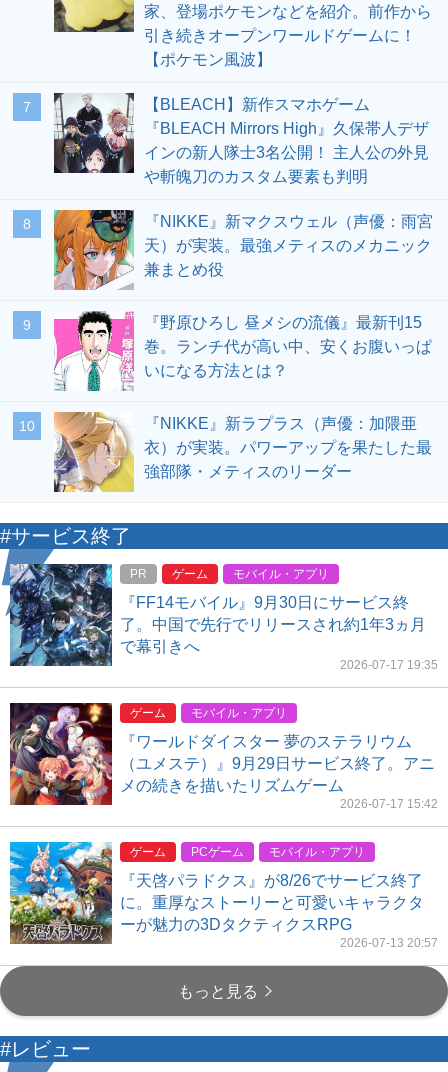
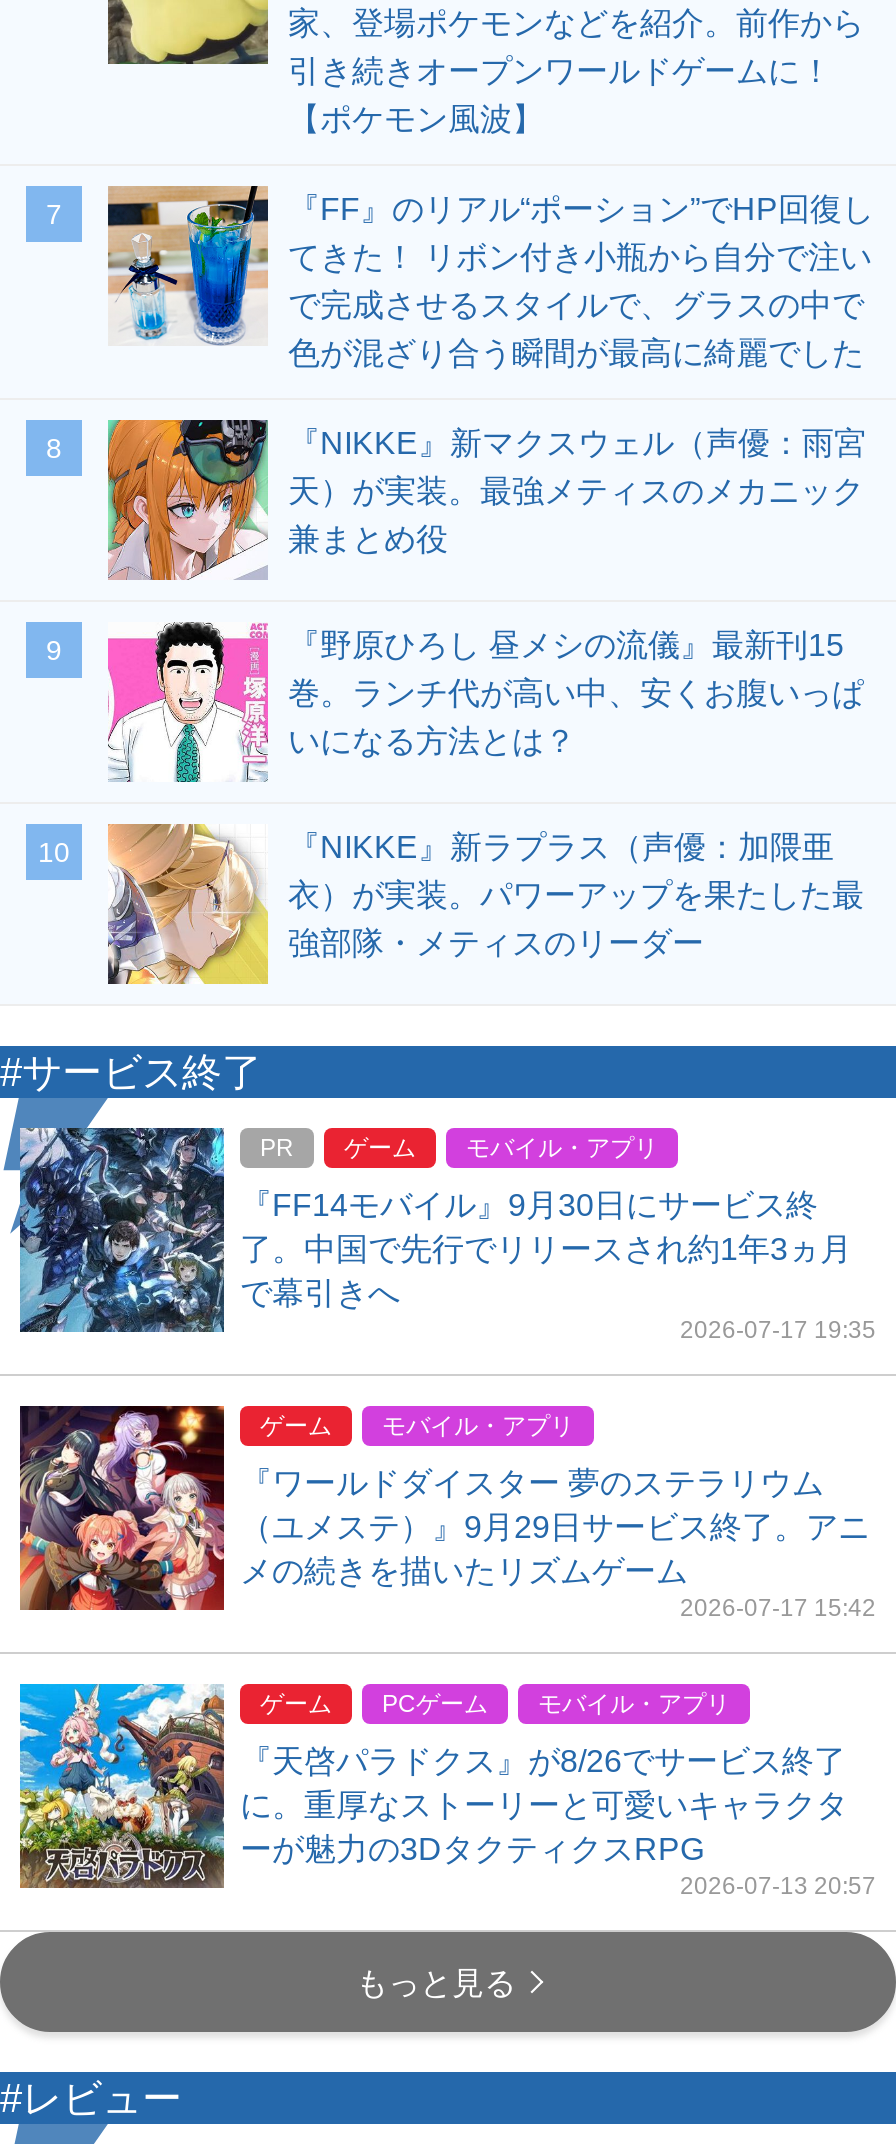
- [image]
- 【BLEACH】新作スマホゲーム
- 『BLEACH Mirrors High』久保帯人デザ
- インの新人隊士3名公開！ 主人公の外見
- や斬魄刀のカスタム要素も判明
+ [image]
+ 『FF』のリアル“ポーション”でHP回復し
+ てきた！ リボン付き小瓶から自分で注い
+ で完成させるスタイルで、グラスの中で
+ 色が混ざり合う瞬間が最高に綺麗でした
